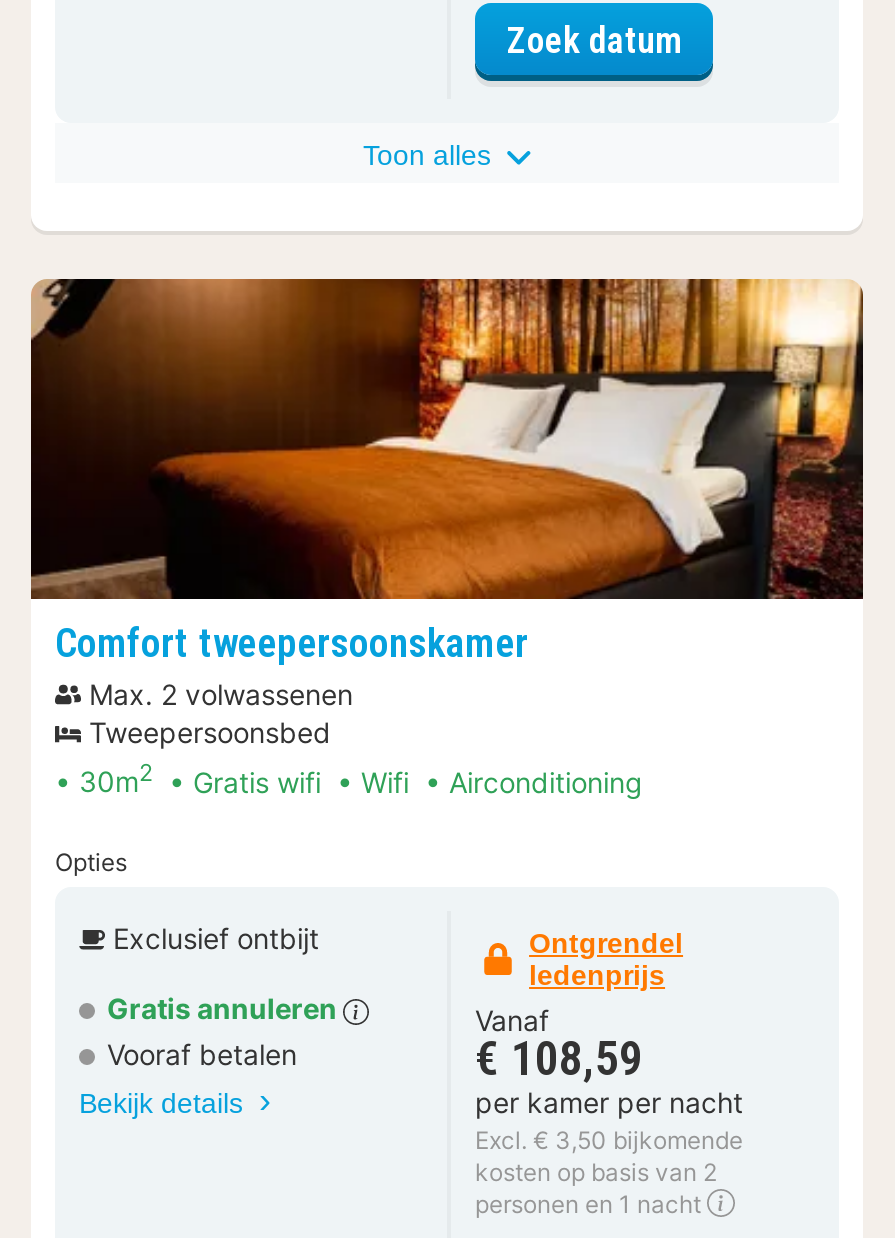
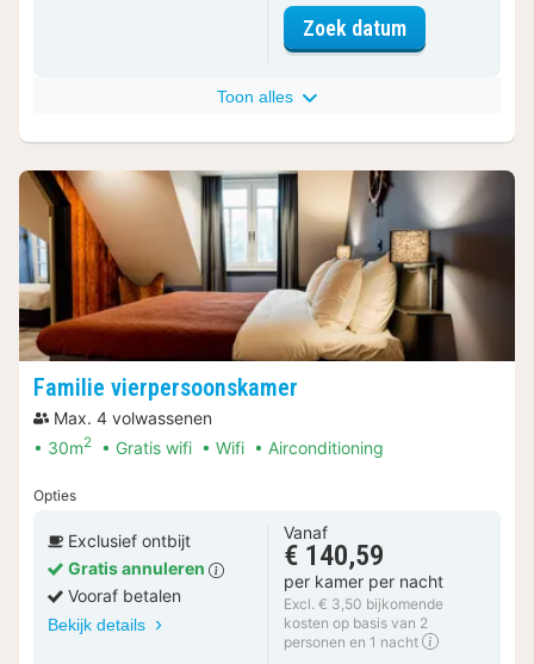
- [image]
- Comfort tweepersoonskamer
- Max. 2 volwassenen
- Tweepersoonsbed
+ [image]
+ Familie vierpersoonskamer
+ Max. 4 volwassenen

- Ontgrendel
- ledenprijs

- € 108,59
+ € 140,59
